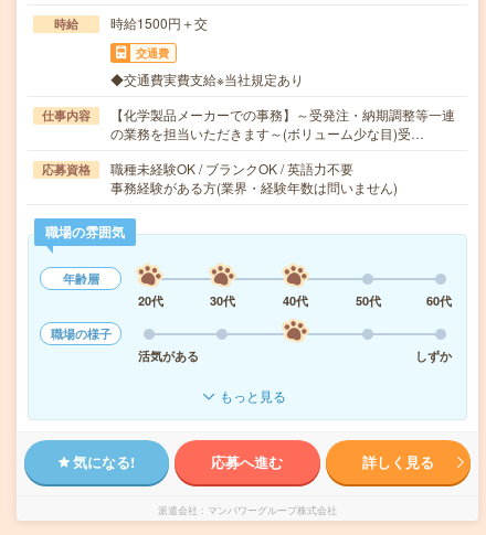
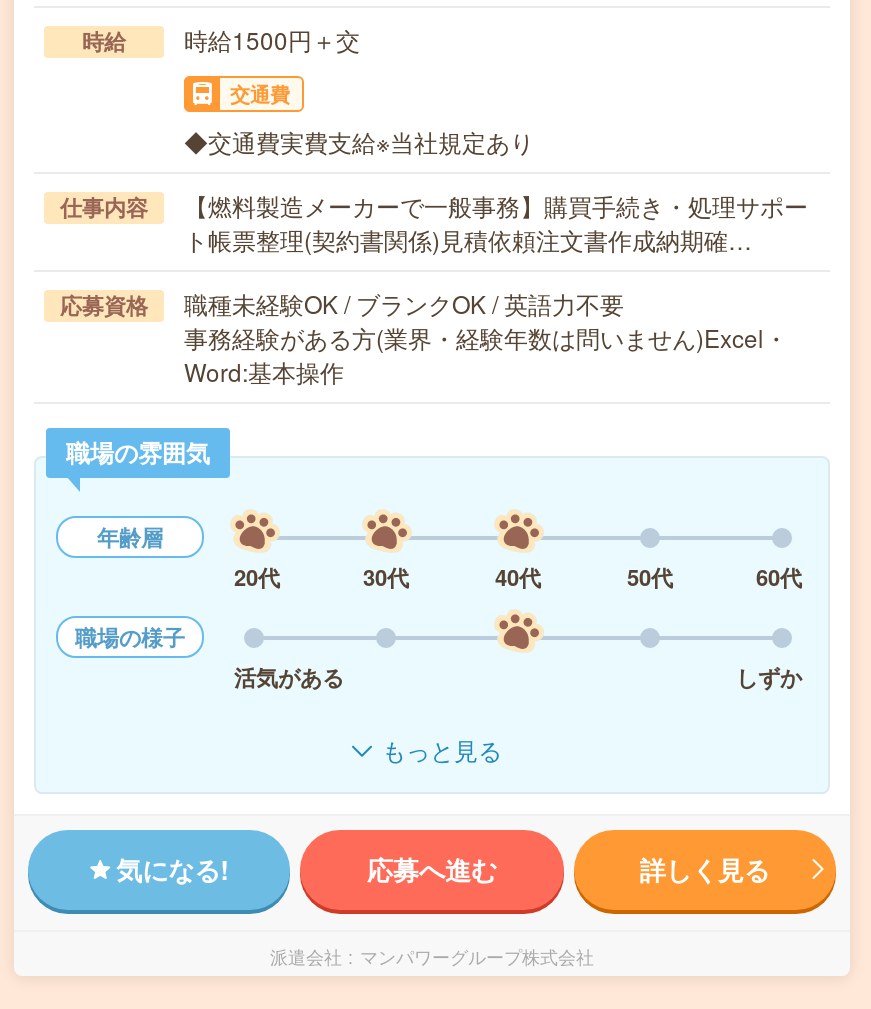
- 【化学製品メーカーでの事務】～受発注・納期調整等一連
- の業務を担当いただきます～(ボリューム少な目)受…
+ 【燃料製造メーカーで一般事務】購買手続き・処理サポー
+ ト帳票整理(契約書関係)見積依頼注文書作成納期確…

- 事務経験がある方(業界・経験年数は問いません)
+ 事務経験がある方(業界・経験年数は問いません)Excel・
+ Word:基本操作
